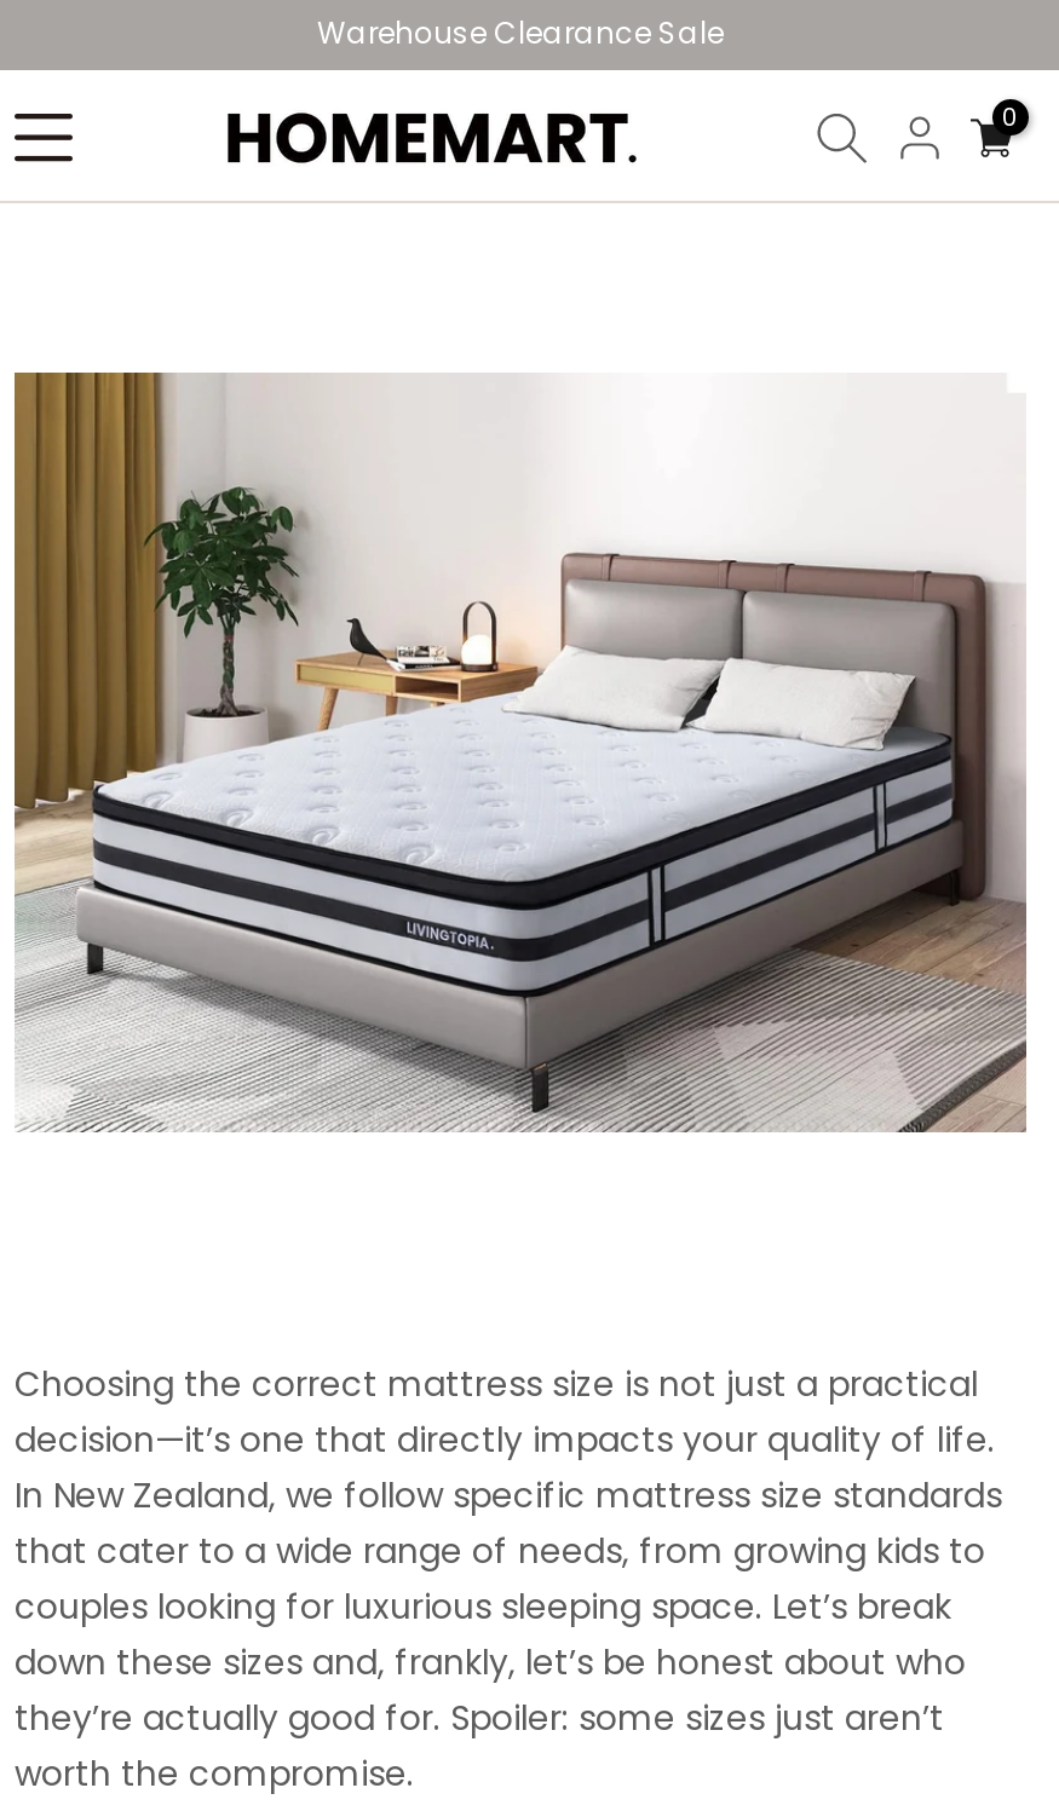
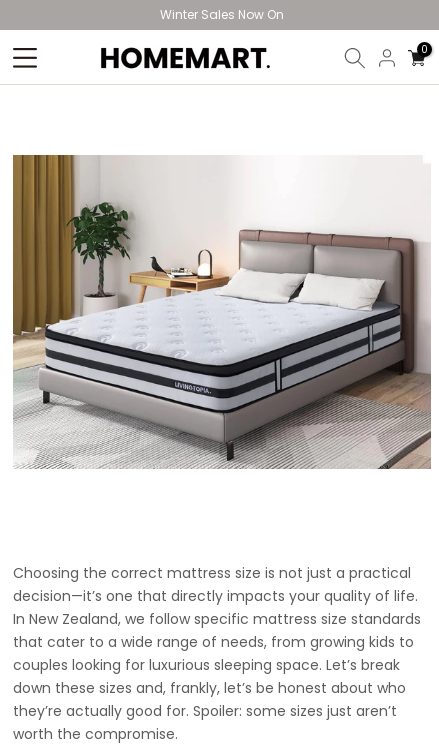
- Warehouse Clearance Sale
+ Winter Sales Now On
